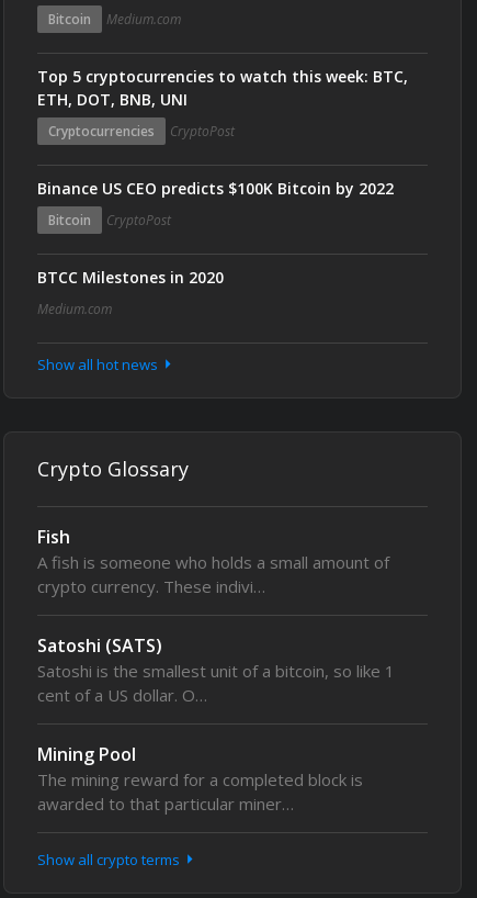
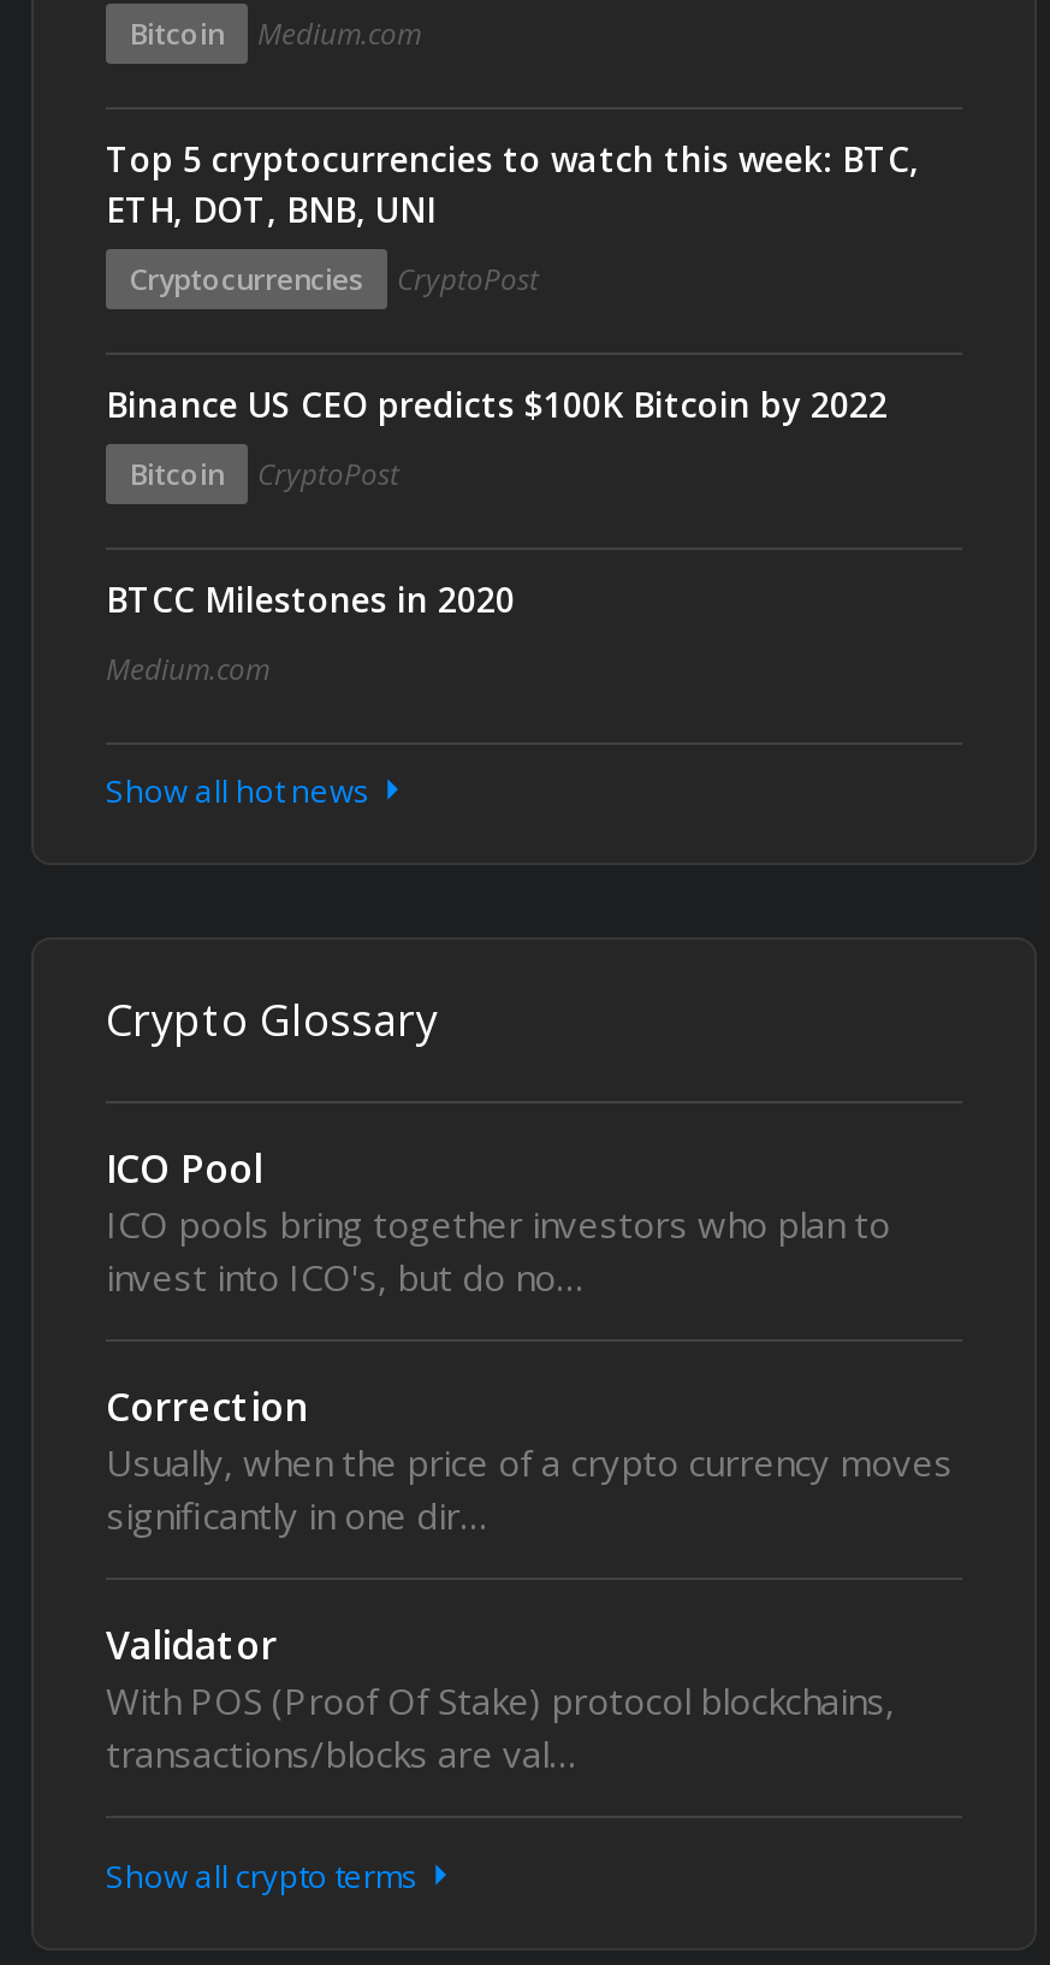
- Fish
- A fish is someone who holds a small amount of
- crypto currency. These indivi…
+ ICO Pool
+ ICO pools bring together investors who plan to
+ invest into ICO's, but do no…

- Satoshi (SATS)
- Satoshi is the smallest unit of a bitcoin, so like 1
- cent of a US dollar. O…
+ Correction
+ Usually, when the price of a crypto currency moves
+ significantly in one dir…

- Mining Pool
- The mining reward for a completed block is
- awarded to that particular miner…
+ Validator
+ With POS (Proof Of Stake) protocol blockchains,
+ transactions/blocks are val…
